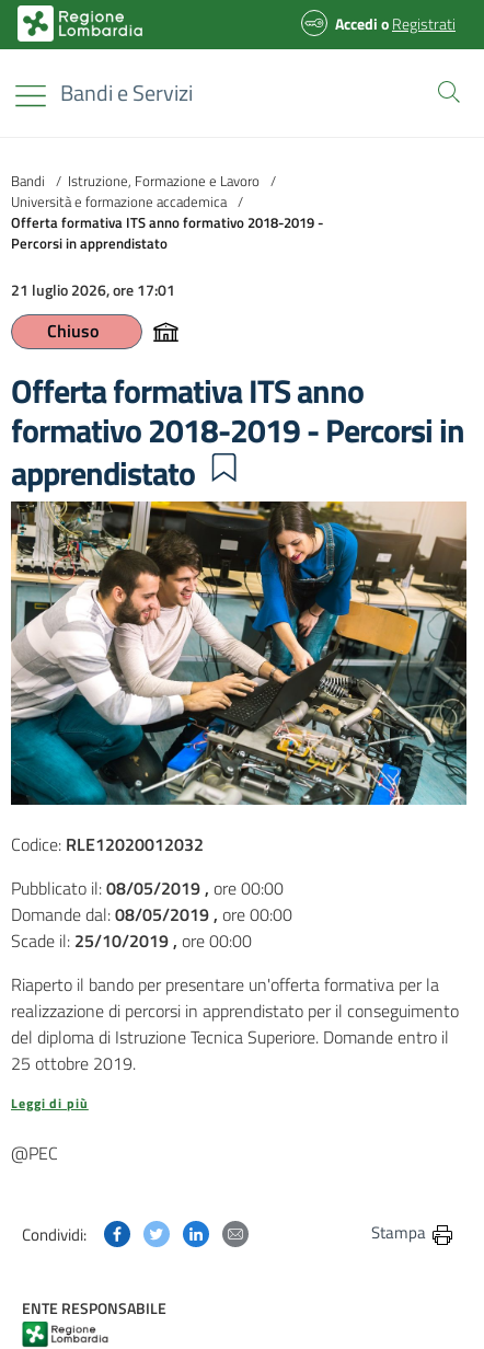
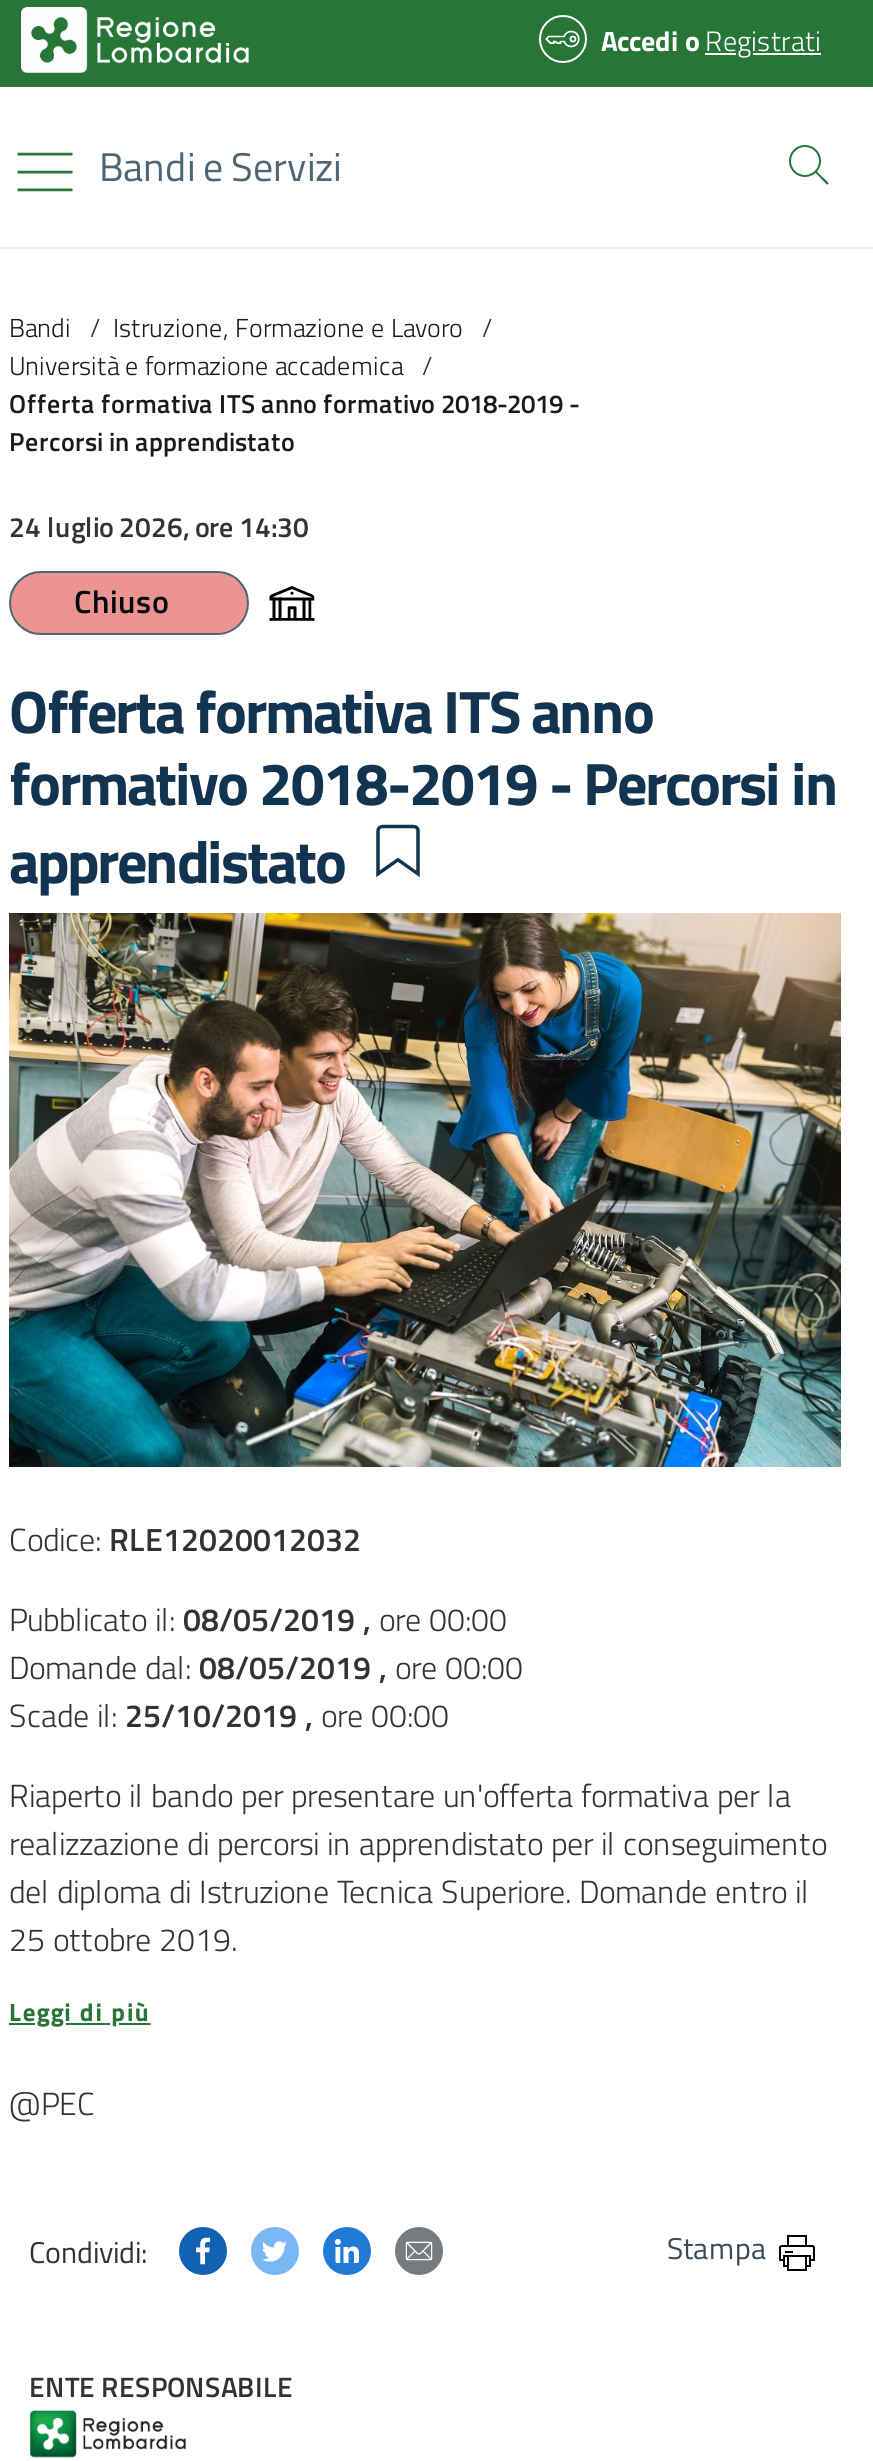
- 21 luglio 2026, ore 17:01
+ 24 luglio 2026, ore 14:30
